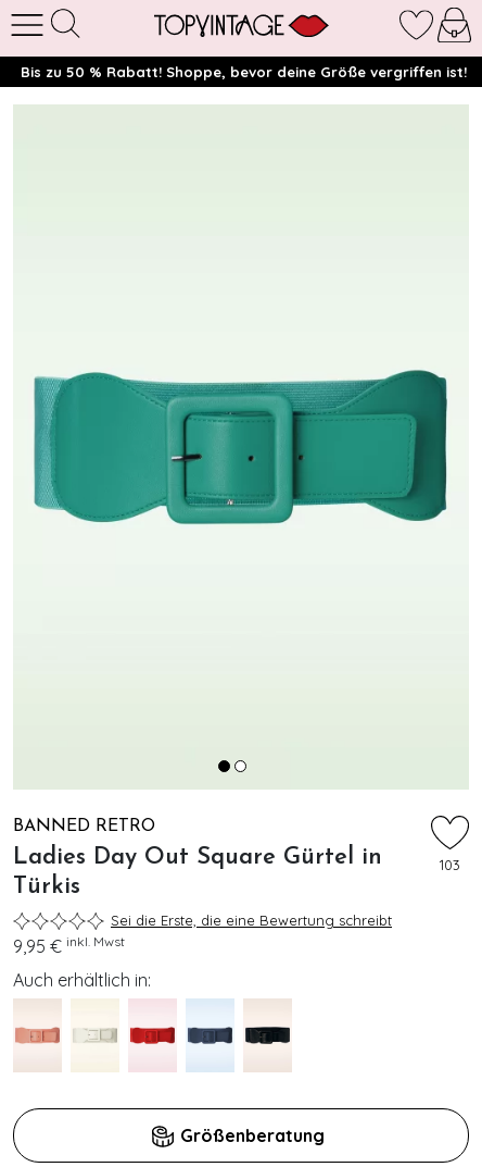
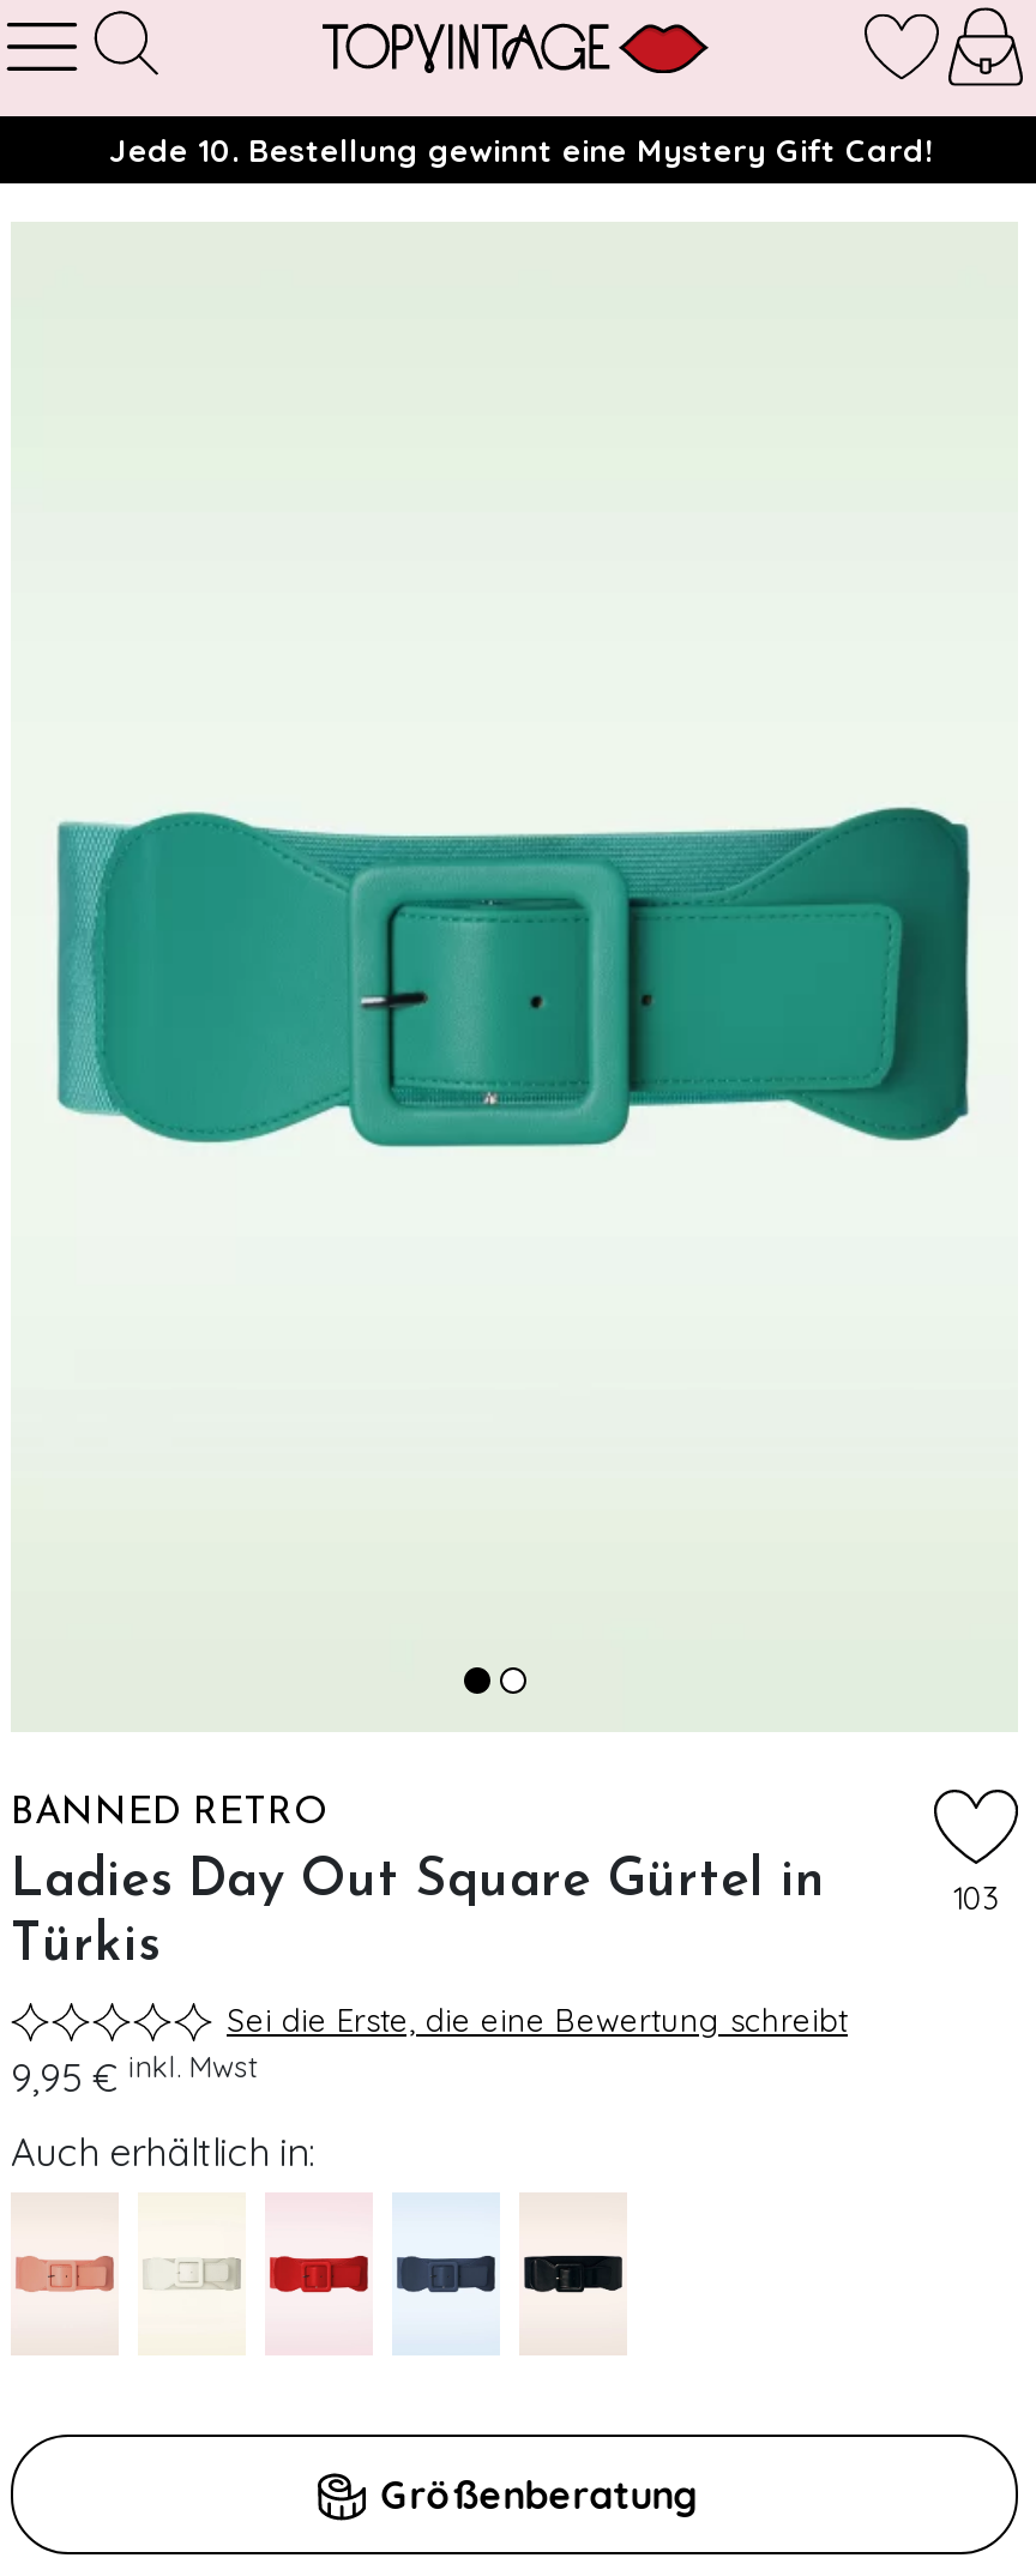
- Bis zu 50 % Rabatt! Shoppe, bevor deine Größe vergriffen ist!
+ Jede 10. Bestellung gewinnt eine Mystery Gift Card!
